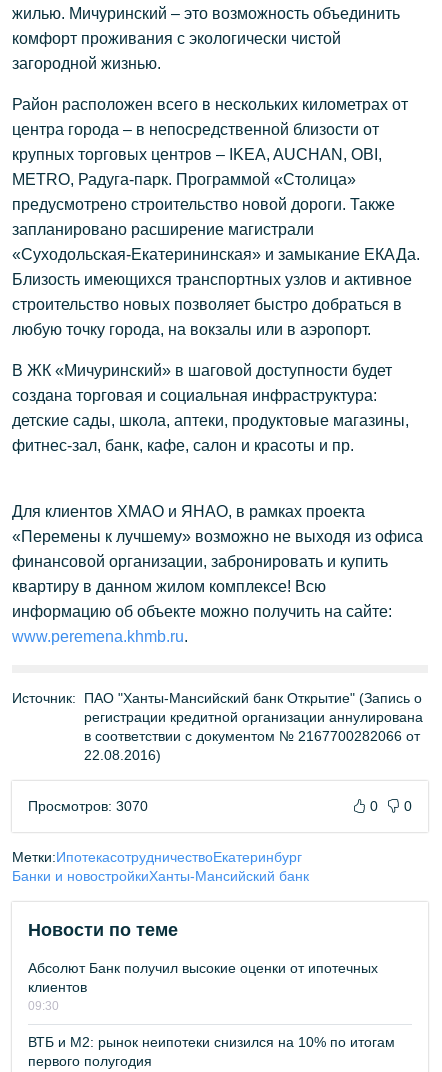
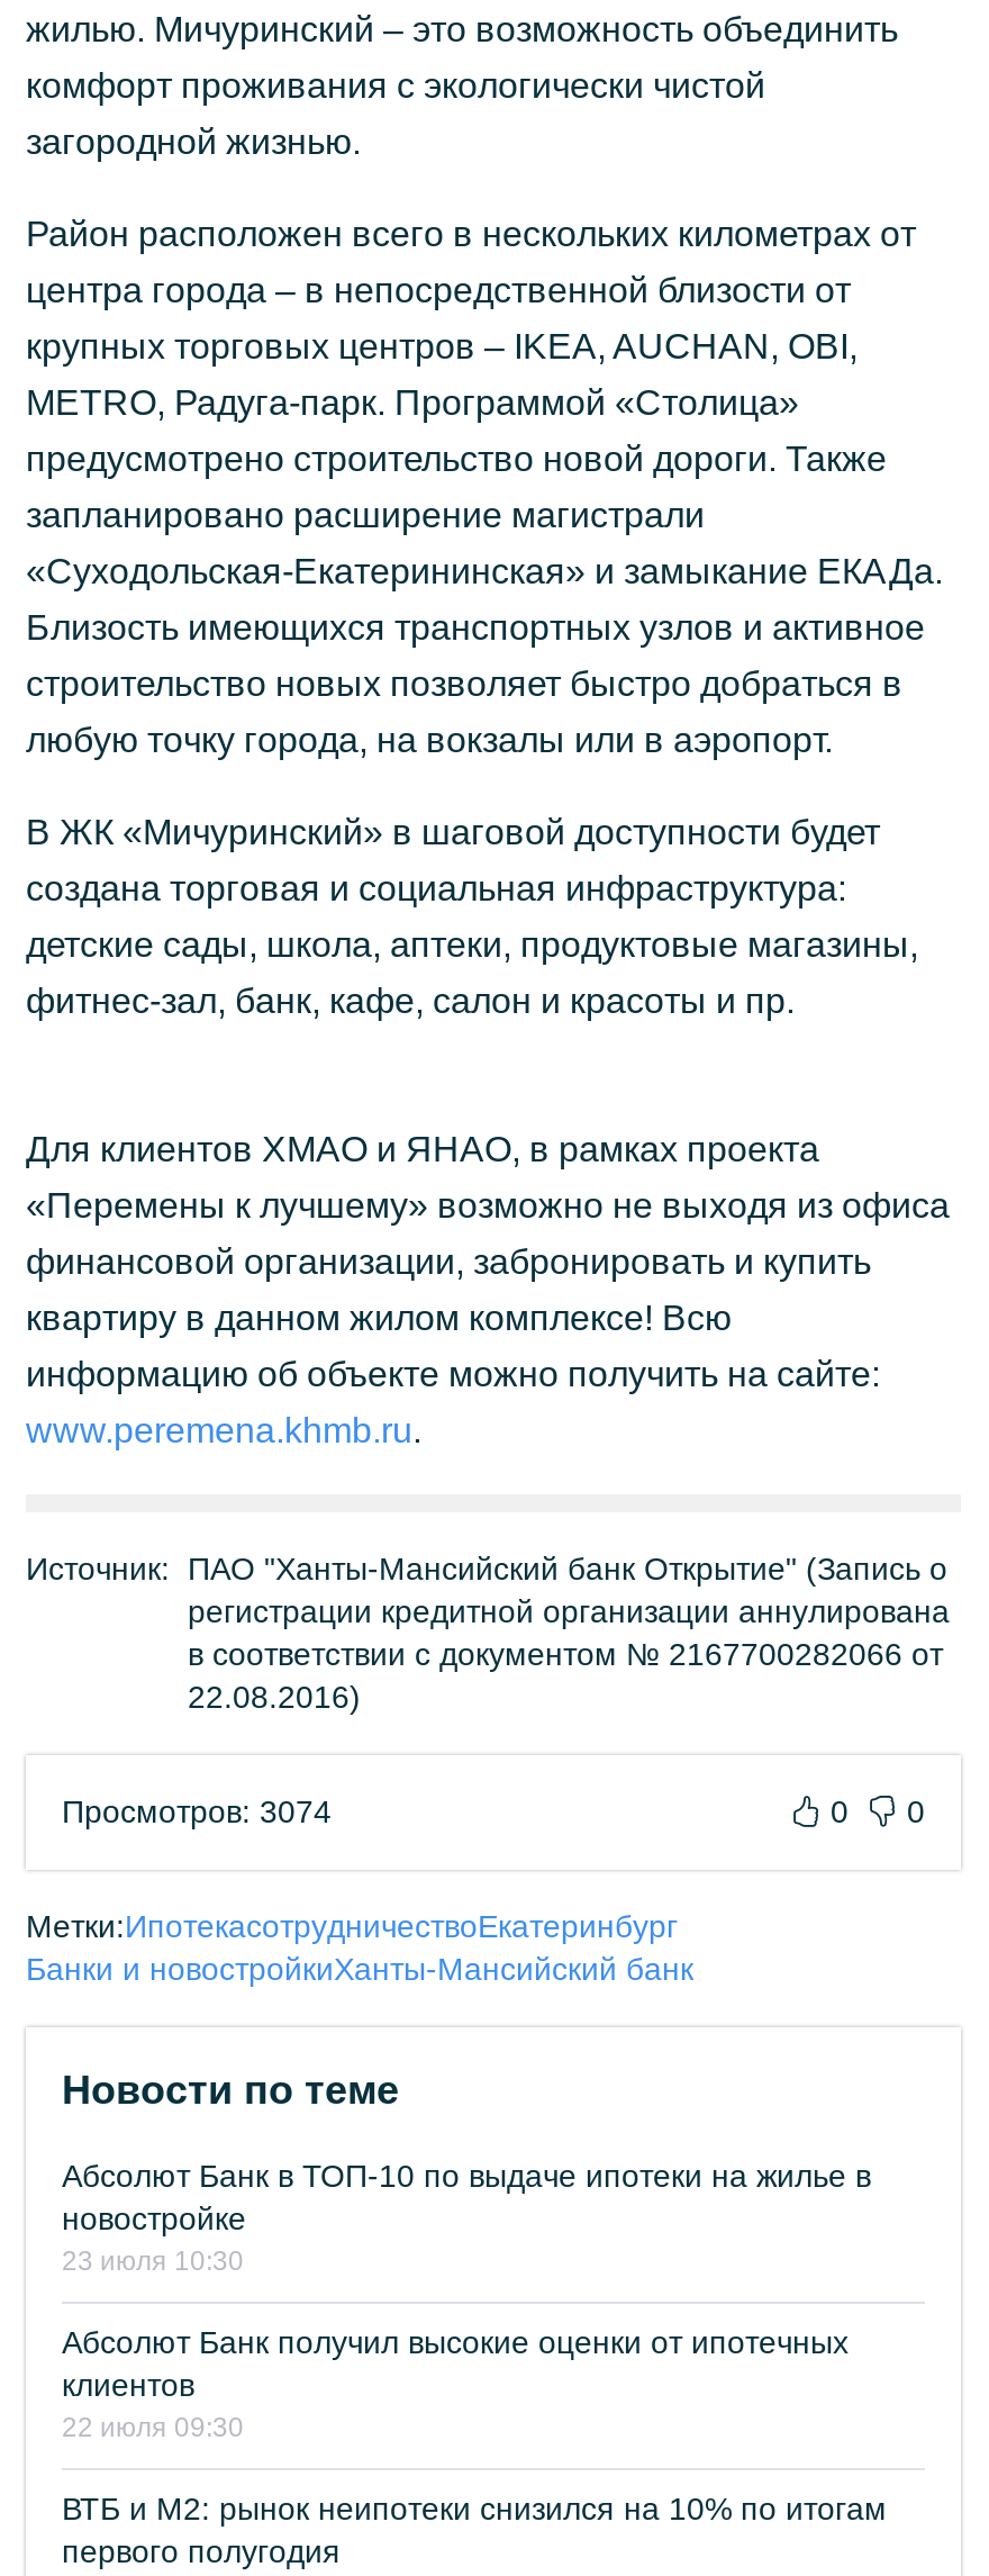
- Просмотров: 3070
+ Просмотров: 3074

+ Абсолют Банк в ТОП-10 по выдаче ипотеки на жилье в
+ новостройке
+ 23 июля 10:30

- 09:30
+ 22 июля 09:30
